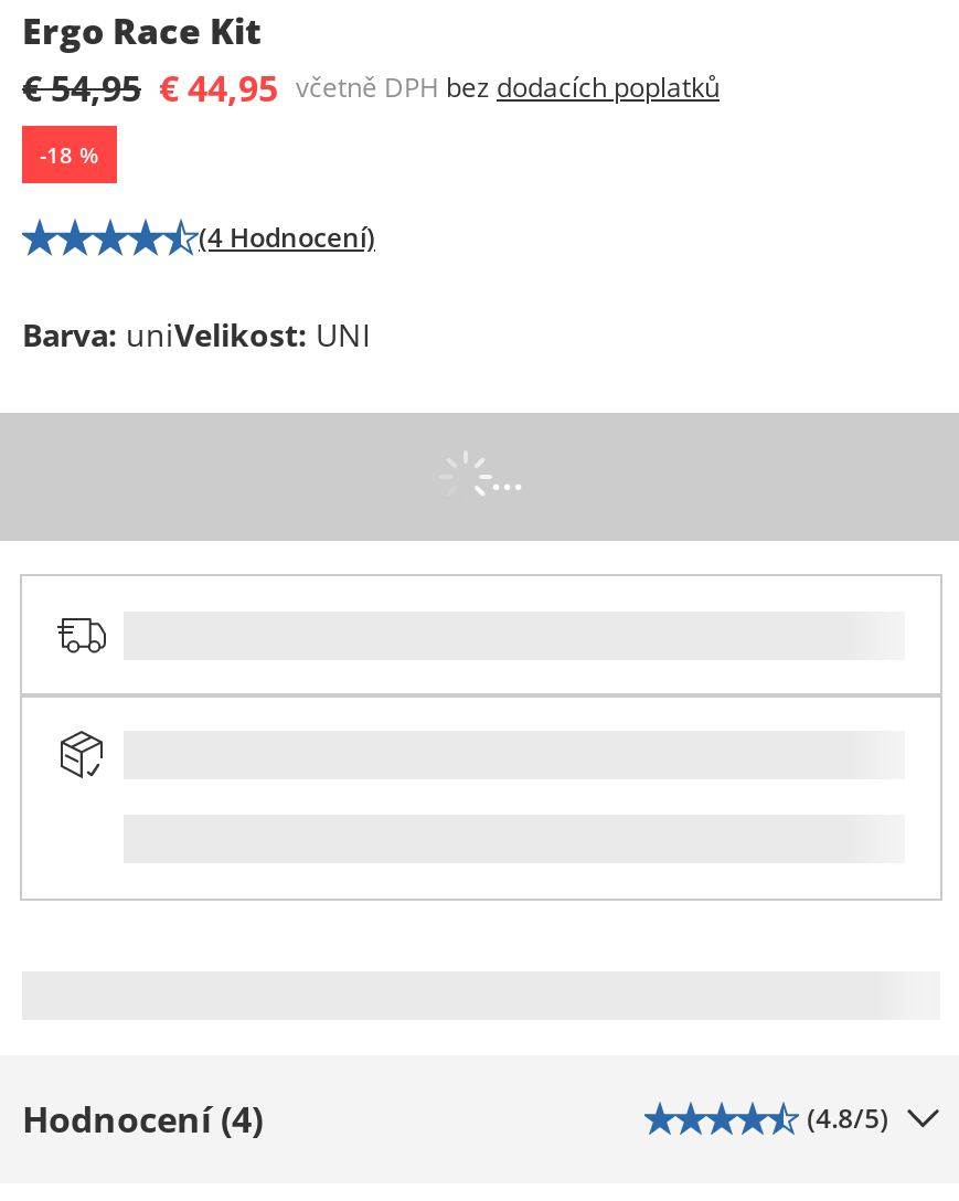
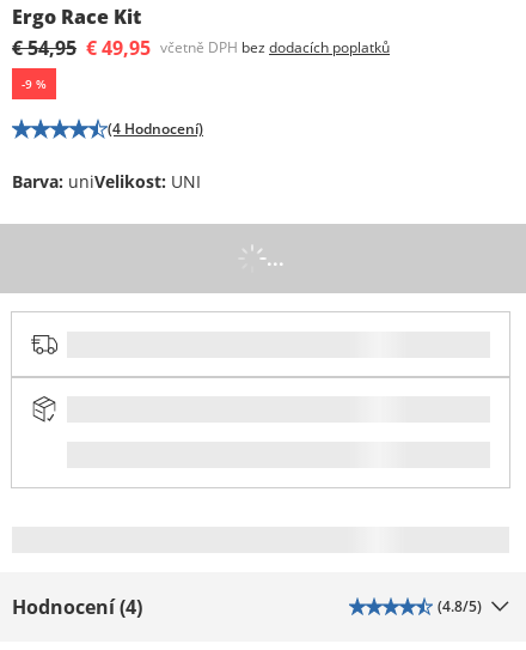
- € 54,95 € 44,95 včetně DPH bez dodacích poplatků
+ € 54,95 € 49,95 včetně DPH bez dodacích poplatků

- -18%
+ -9%
